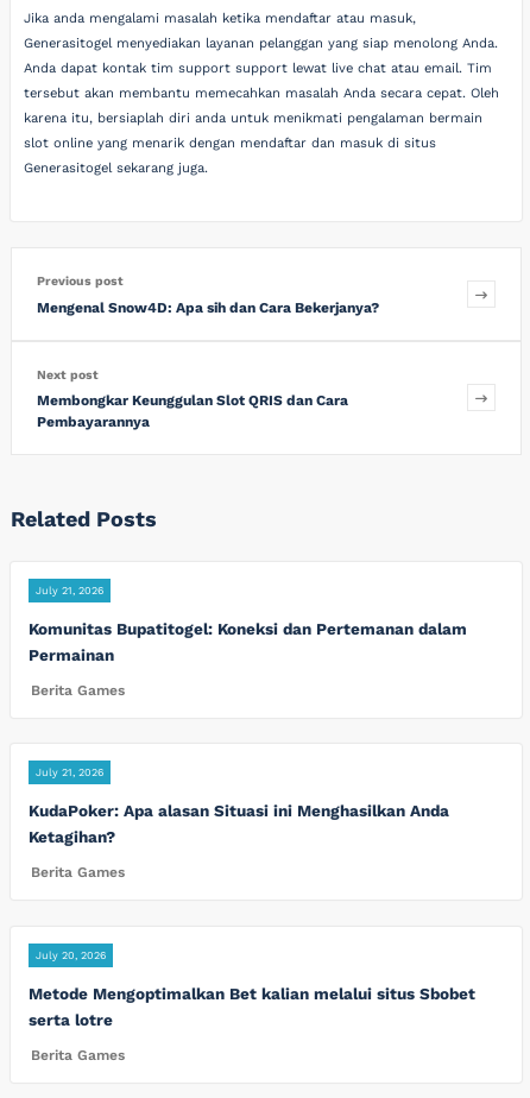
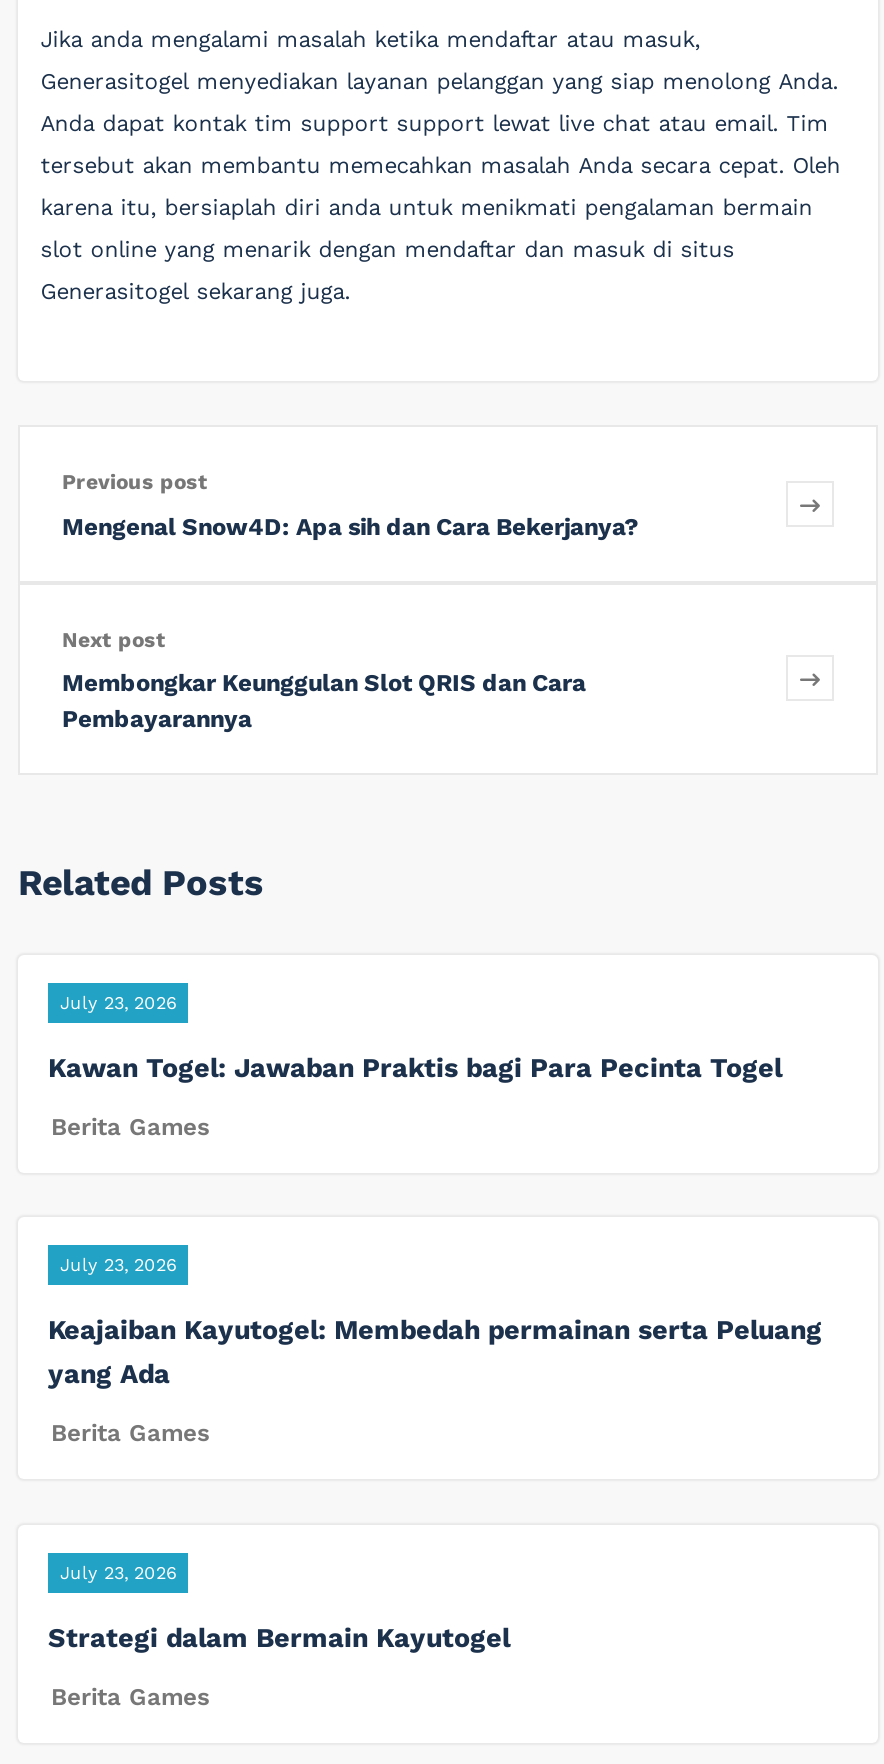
- July 21, 2026
+ July 23, 2026

- Komunitas Bupatitogel: Koneksi dan Pertemanan dalam
- Permainan
+ Kawan Togel: Jawaban Praktis bagi Para Pecinta Togel

- July 21, 2026
+ July 23, 2026

- KudaPoker: Apa alasan Situasi ini Menghasilkan Anda
- Ketagihan?
+ Keajaiban Kayutogel: Membedah permainan serta Peluang
+ yang Ada

- July 20, 2026
+ July 23, 2026

- Metode Mengoptimalkan Bet kalian melalui situs Sbobet
- serta lotre
+ Strategi dalam Bermain Kayutogel
